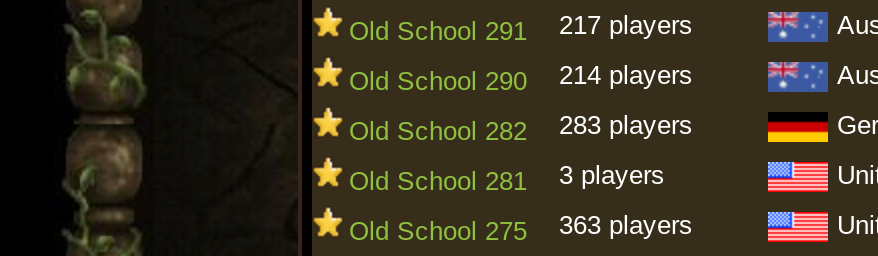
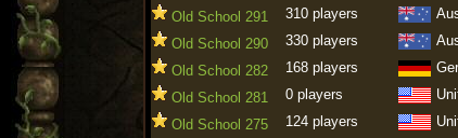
- Old School 291 217 players
+ Old School 291 310 players

- Old School 290 214 players
+ Old School 290 330 players

- Old School 282 283 players
+ Old School 282 168 players

- Old School 281 3 players
+ Old School 281 0 players

- Old School 275 363 players
+ Old School 275 124 players
